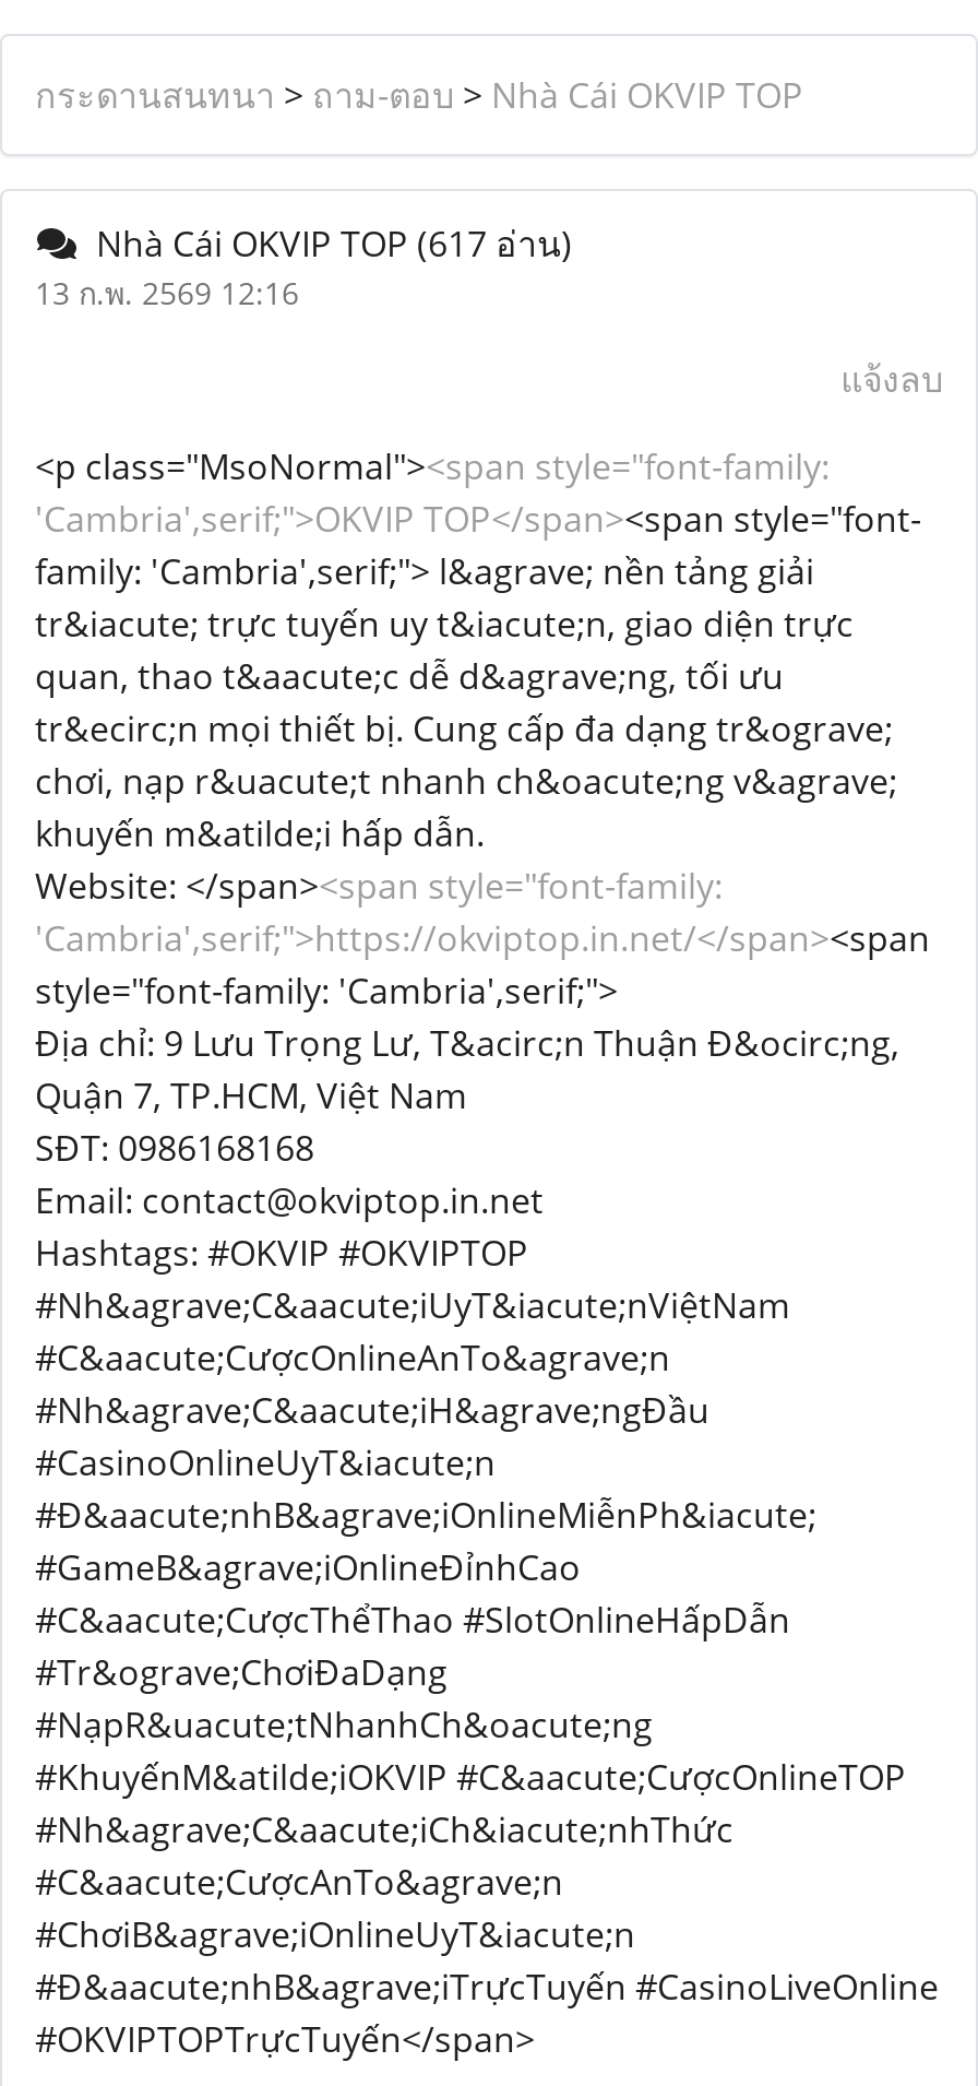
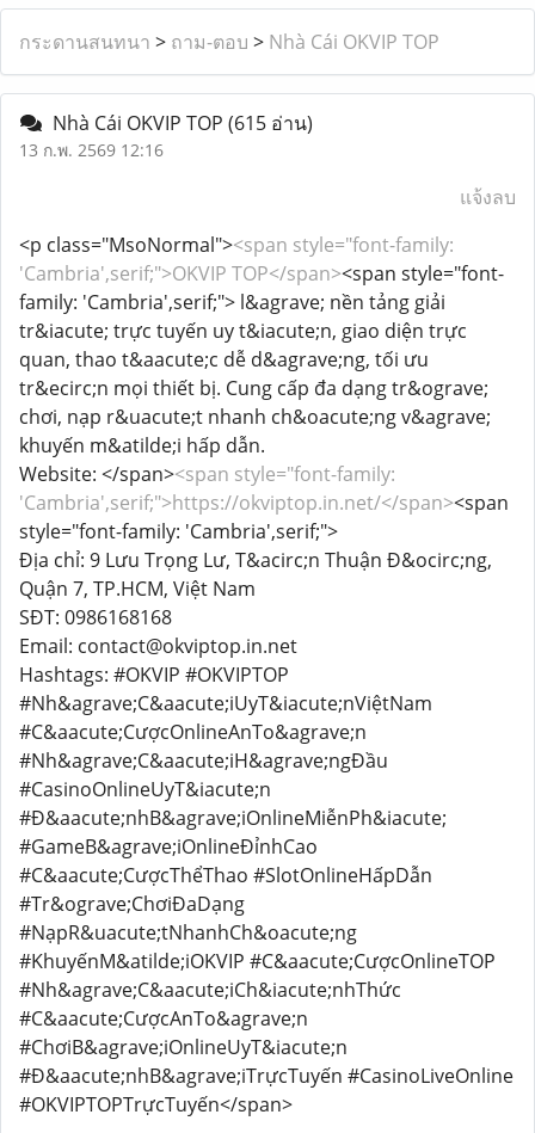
- Nhà Cái OKVIP TOP (617 อ่าน)
+ Nhà Cái OKVIP TOP (615 อ่าน)
